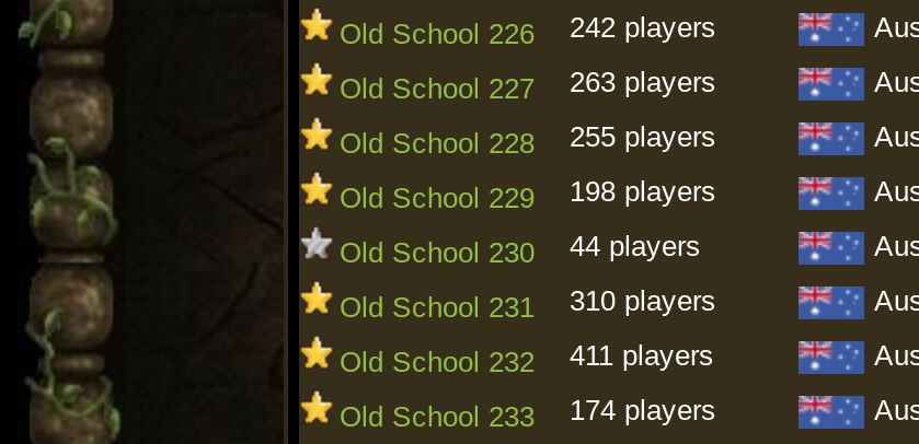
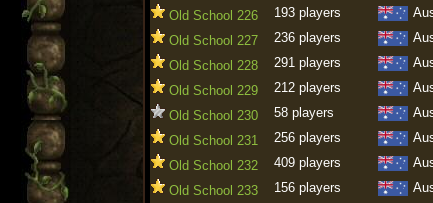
- Old School 226 242 players
+ Old School 226 193 players

- Old School 227 263 players
+ Old School 227 236 players

- Old School 228 255 players
+ Old School 228 291 players

- Old School 229 198 players
+ Old School 229 212 players

- Old School 230 44 players
+ Old School 230 58 players

- Old School 231 310 players
+ Old School 231 256 players

- Old School 232 411 players
+ Old School 232 409 players

- Old School 233 174 players
+ Old School 233 156 players
